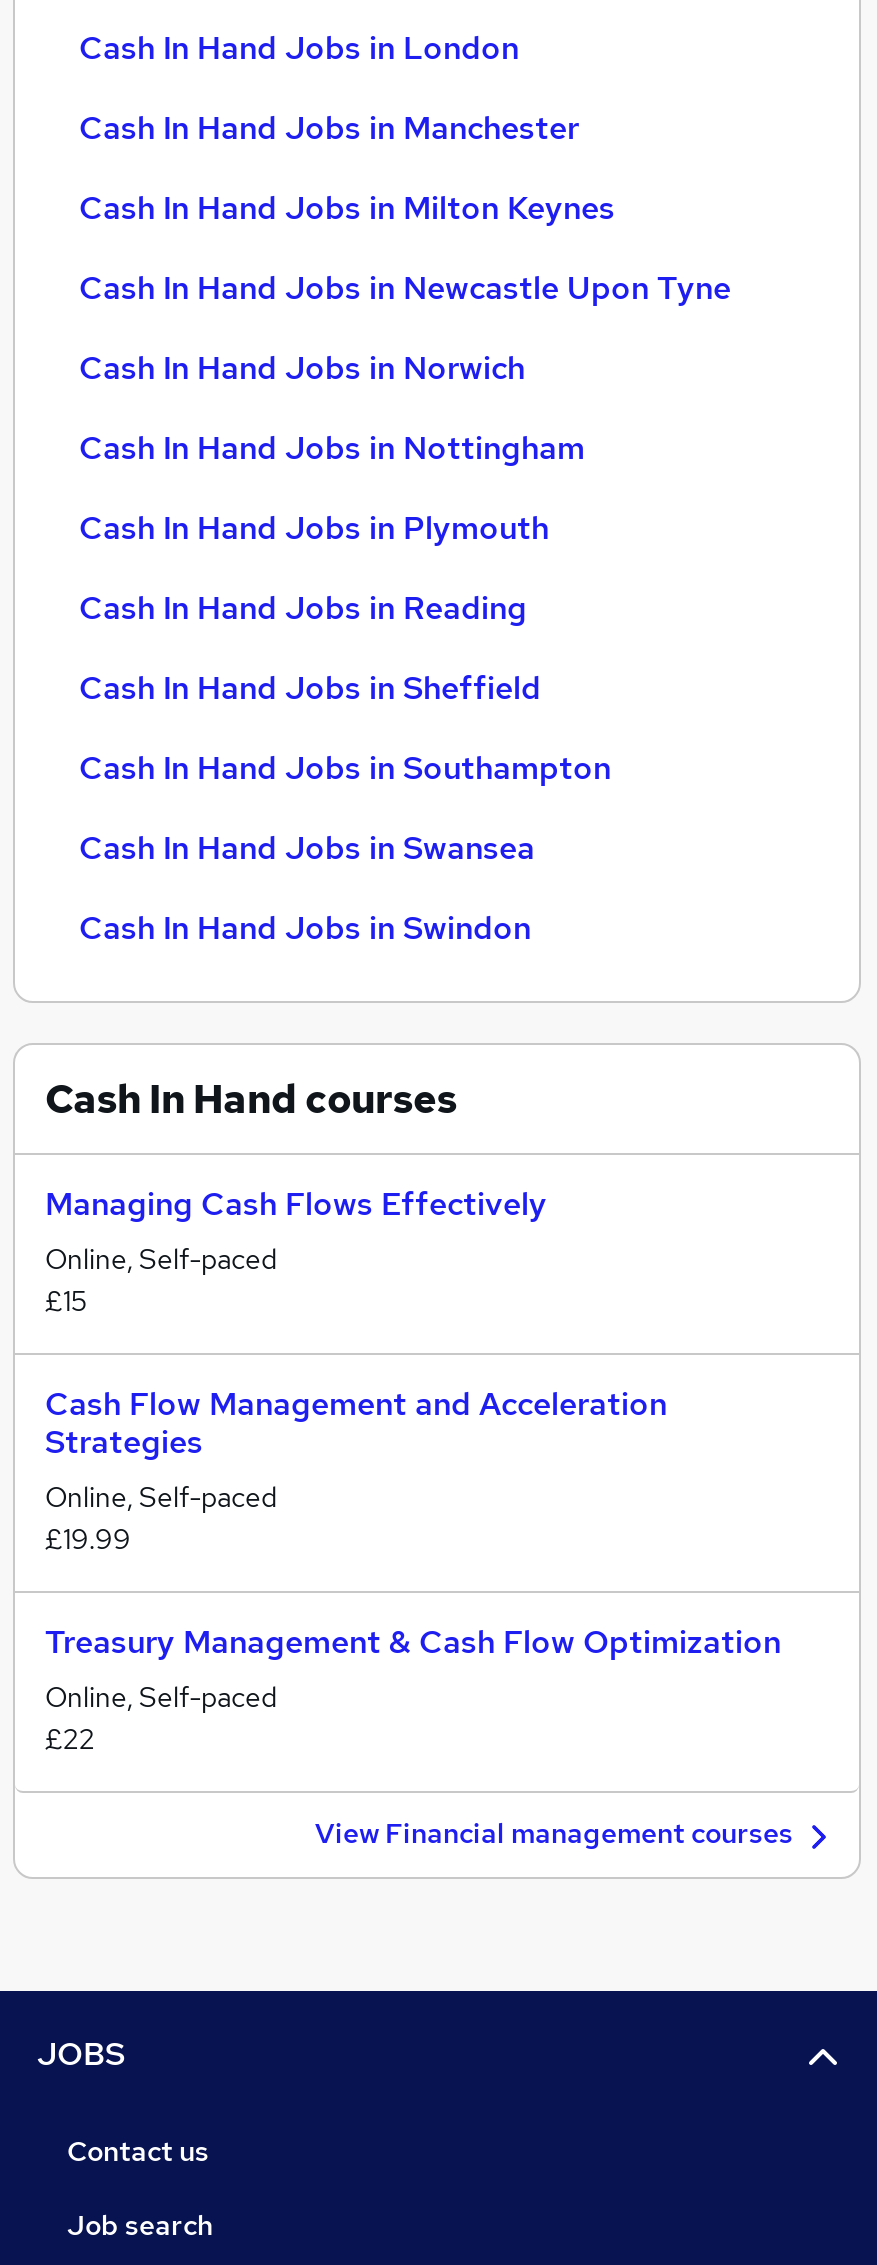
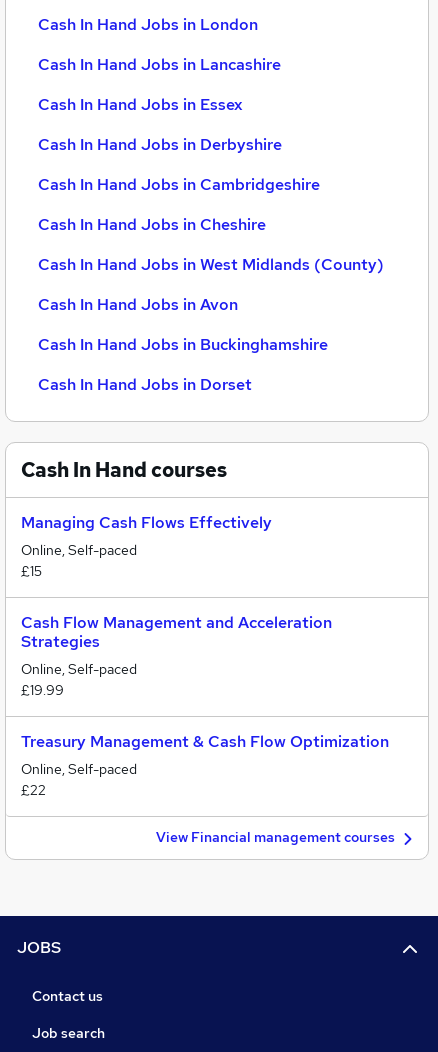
- Cash In Hand Jobs in Manchester
- Cash In Hand Jobs in Milton Keynes
- Cash In Hand Jobs in Newcastle Upon Tyne
- Cash In Hand Jobs in Norwich
- Cash In Hand Jobs in Nottingham
- Cash In Hand Jobs in Plymouth
- Cash In Hand Jobs in Reading
- Cash In Hand Jobs in Sheffield
- Cash In Hand Jobs in Southampton
- Cash In Hand Jobs in Swansea
- Cash In Hand Jobs in Swindon
+ Cash In Hand Jobs in Lancashire
+ Cash In Hand Jobs in Essex
+ Cash In Hand Jobs in Derbyshire
+ Cash In Hand Jobs in Cambridgeshire
+ Cash In Hand Jobs in Cheshire
+ Cash In Hand Jobs in West Midlands (County)
+ Cash In Hand Jobs in Avon
+ Cash In Hand Jobs in Buckinghamshire
+ Cash In Hand Jobs in Dorset
